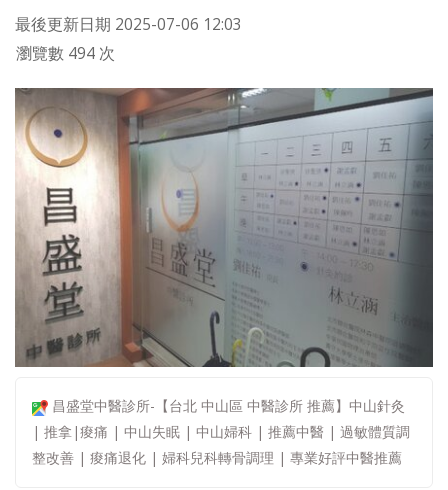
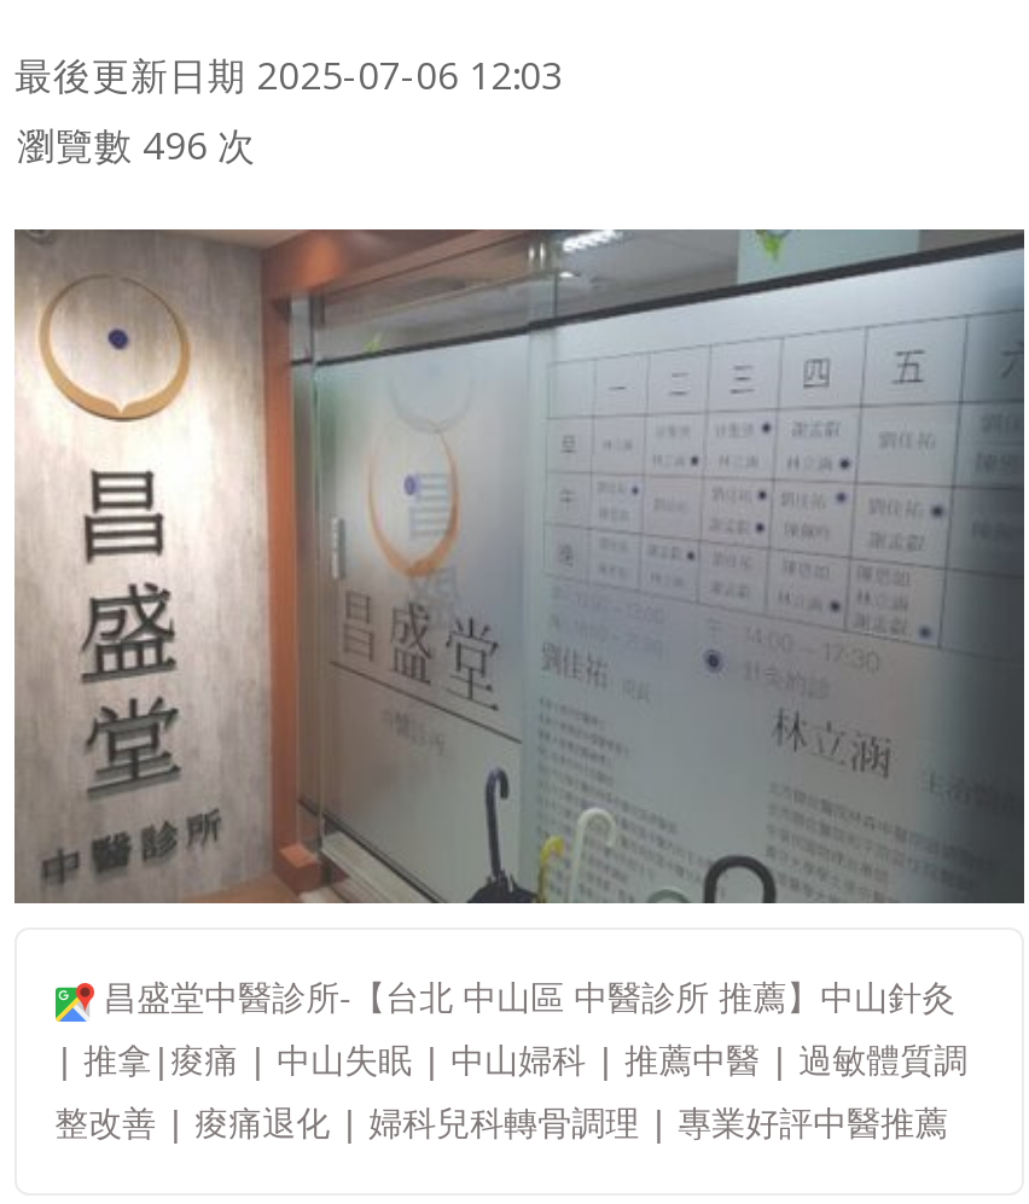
- 瀏覽數 494 次
+ 瀏覽數 496 次
